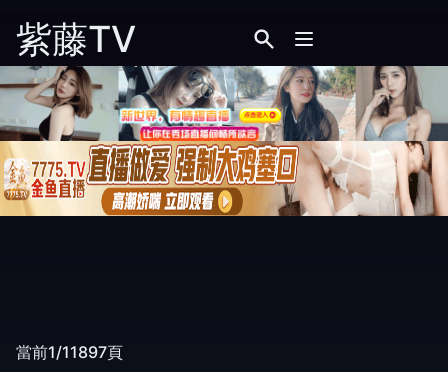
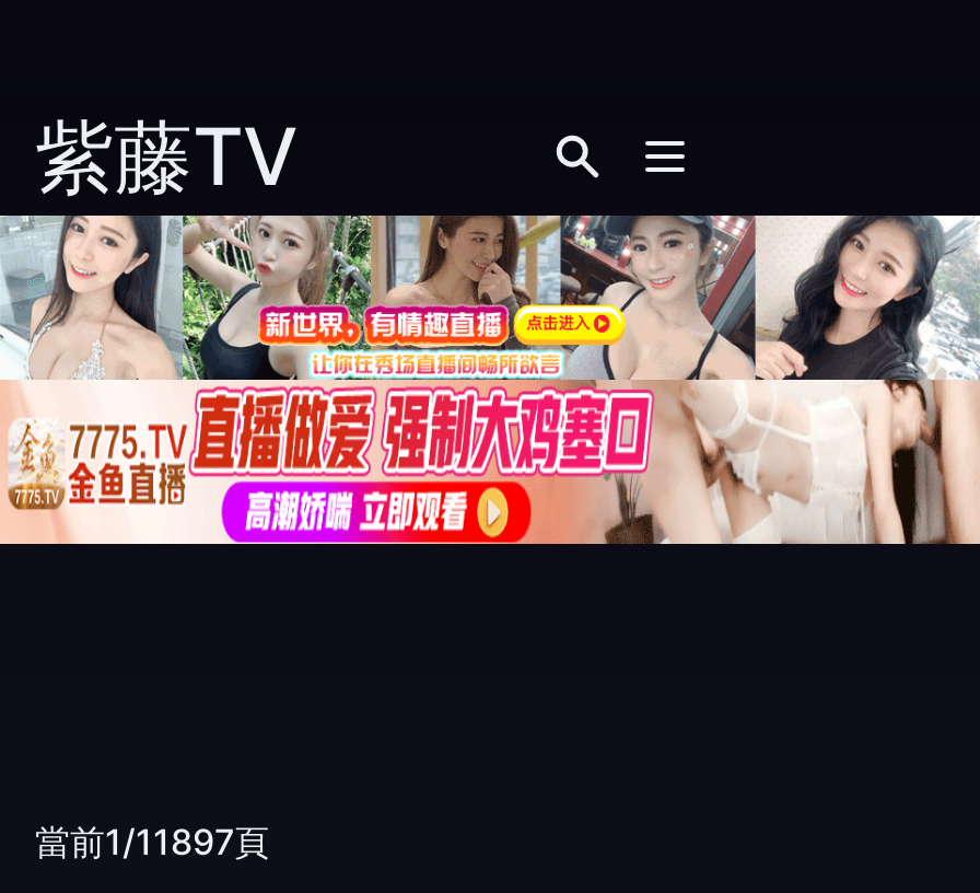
- [image]
+ [image]
